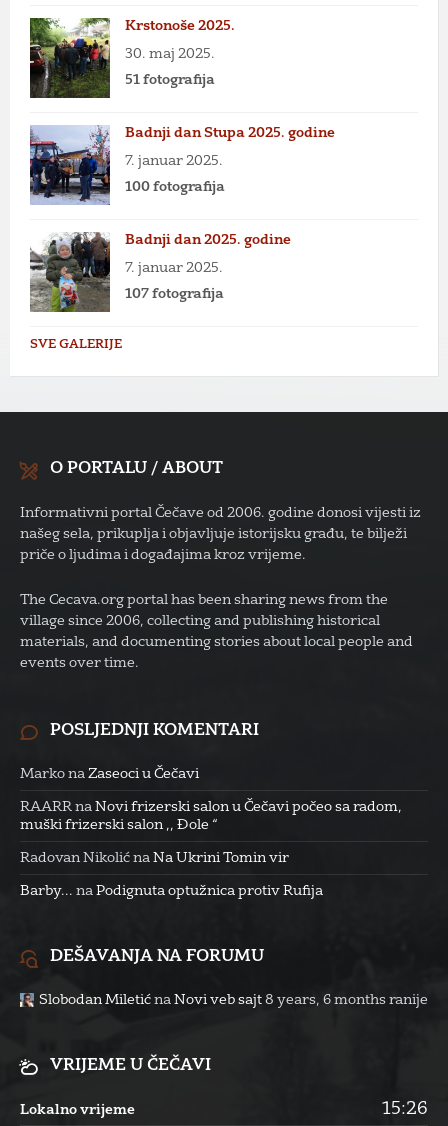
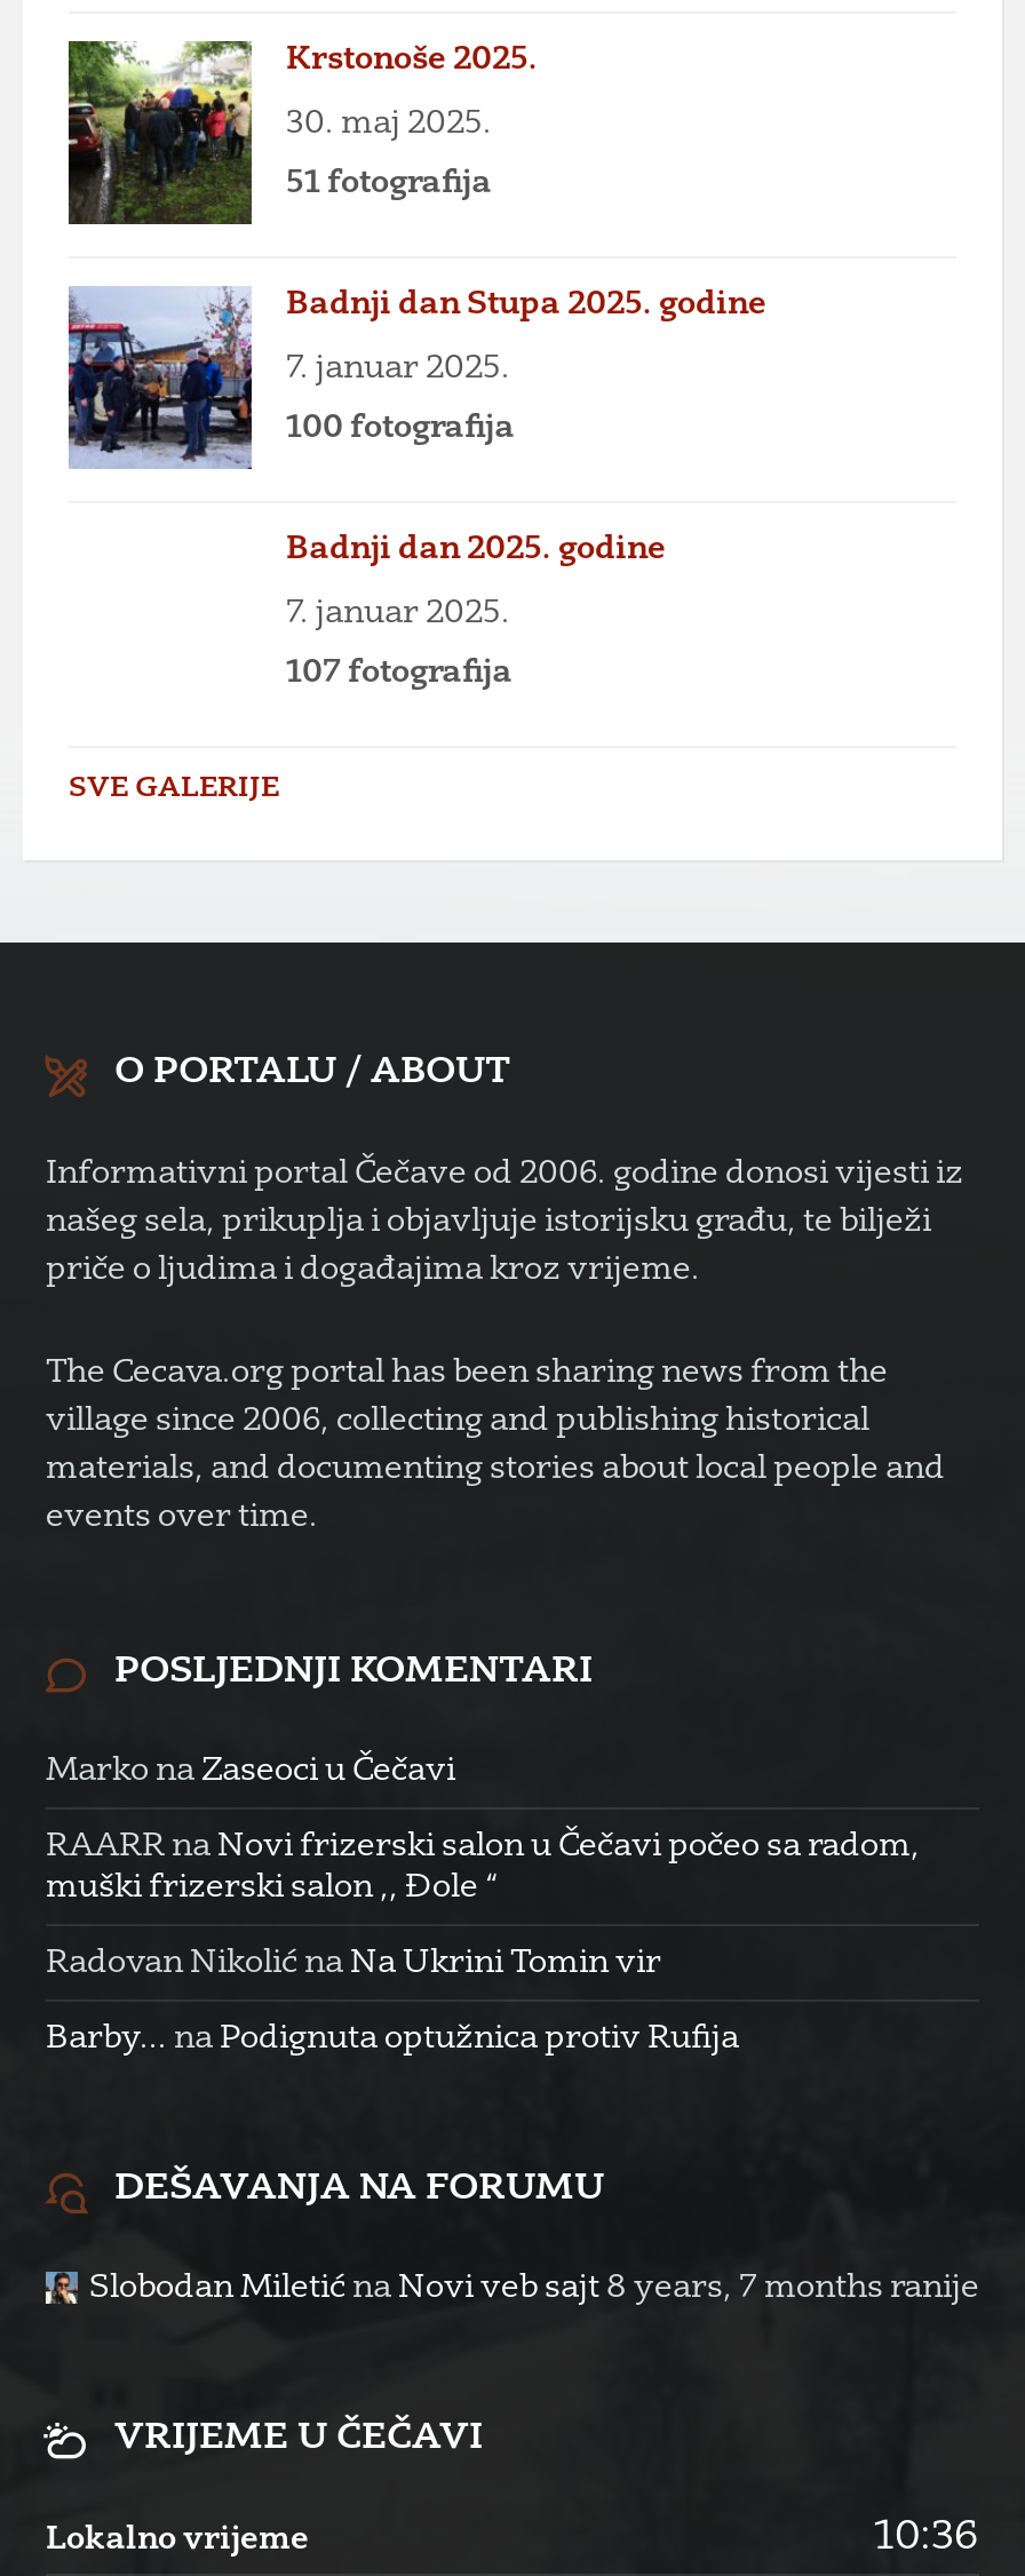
- [image]

- Slobodan Miletić na Novi veb sajt 8 years, 6 months ranije
+ Slobodan Miletić na Novi veb sajt 8 years, 7 months ranije

- 15:26
+ 10:36
